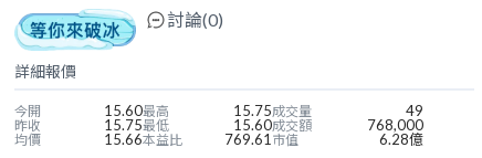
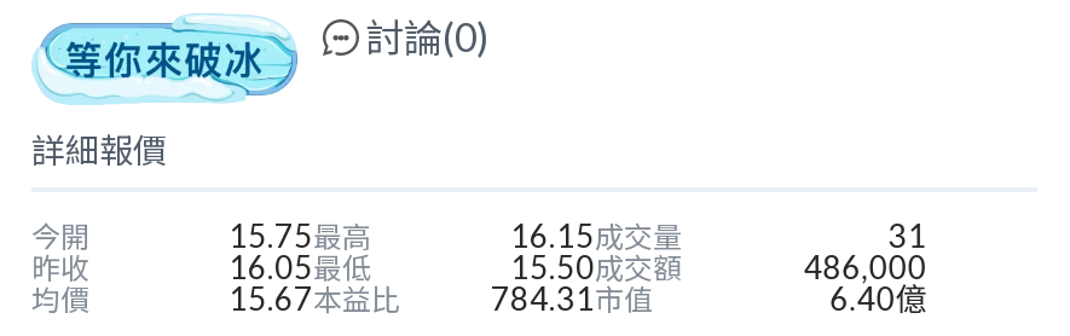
- 15.60最高
+ 15.75最高

- 15.75成交量
+ 16.15成交量

- 49
+ 31

- 15.75最低
+ 16.05最低

- 15.60成交額
+ 15.50成交額

- 768,000
+ 486,000

- 15.66本益比
+ 15.67本益比

- 769.61市值
+ 784.31市值

- 6.28億
+ 6.40億
